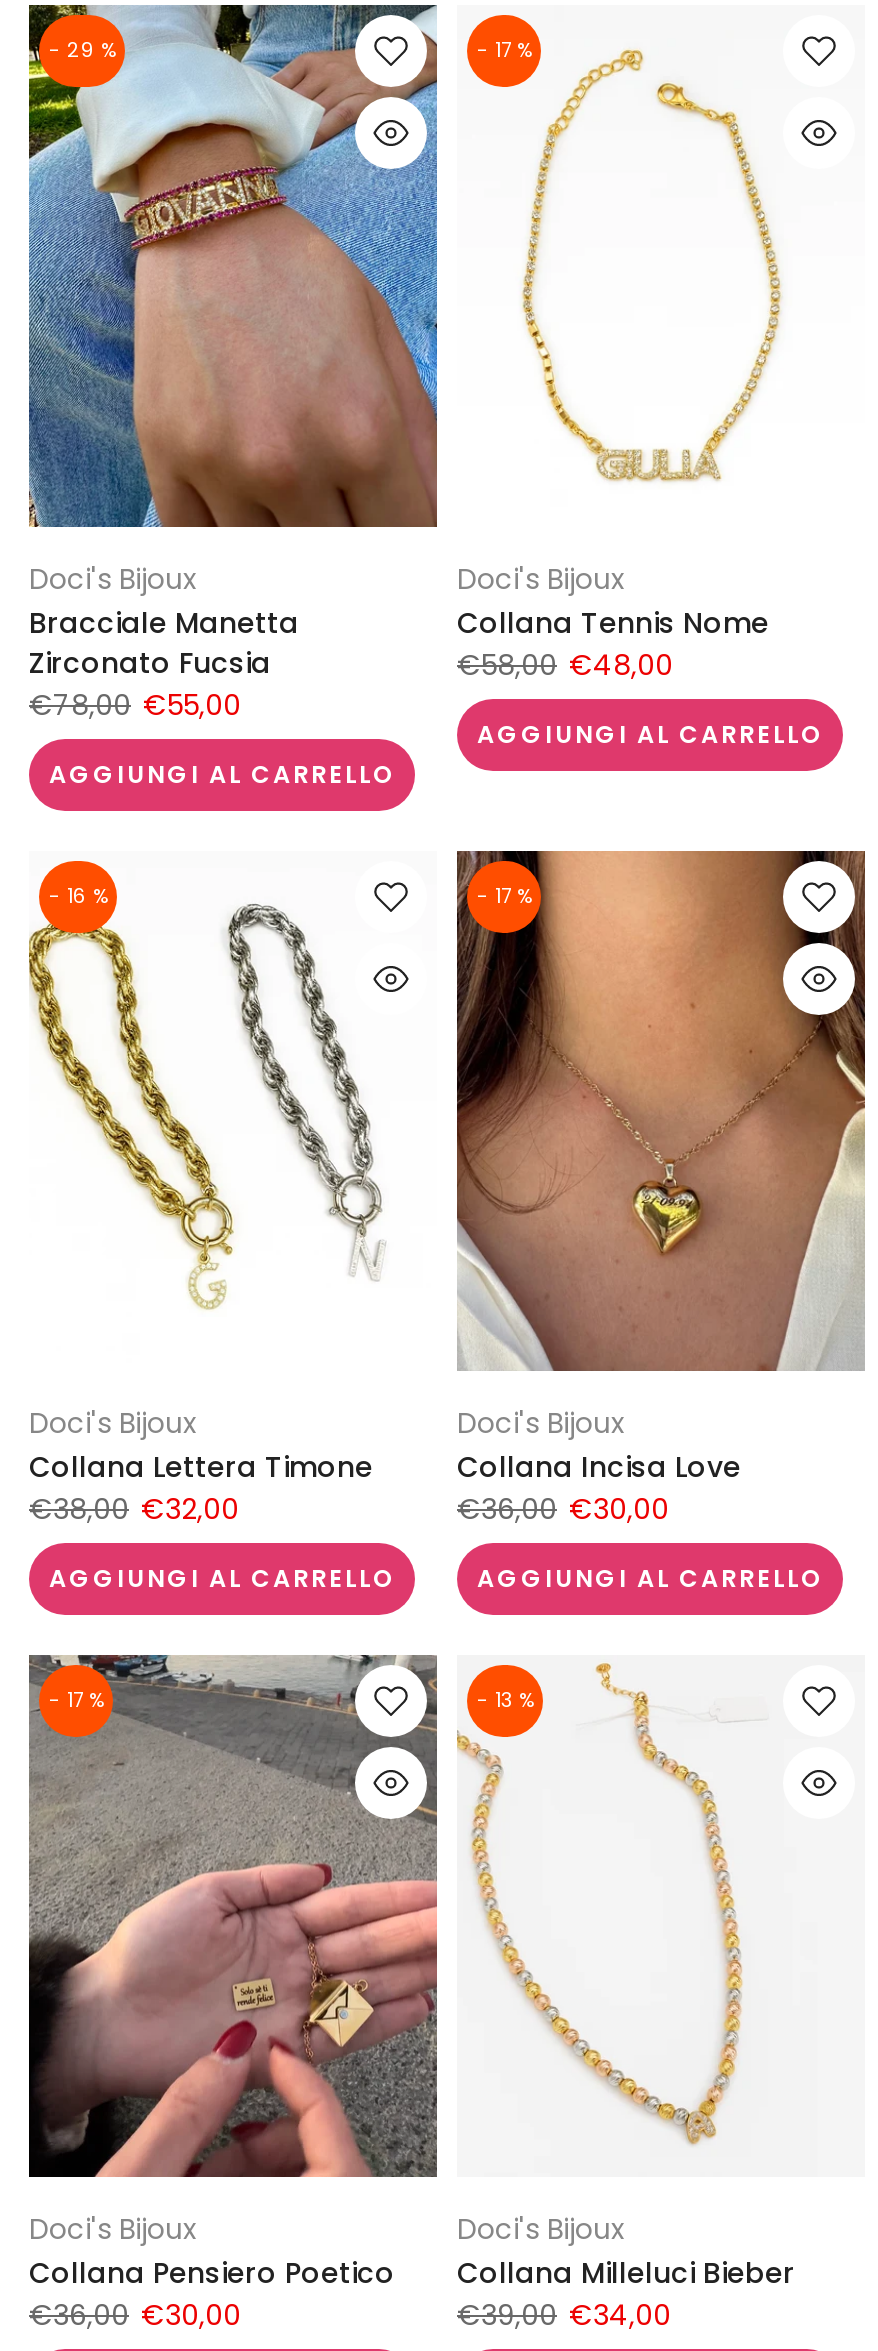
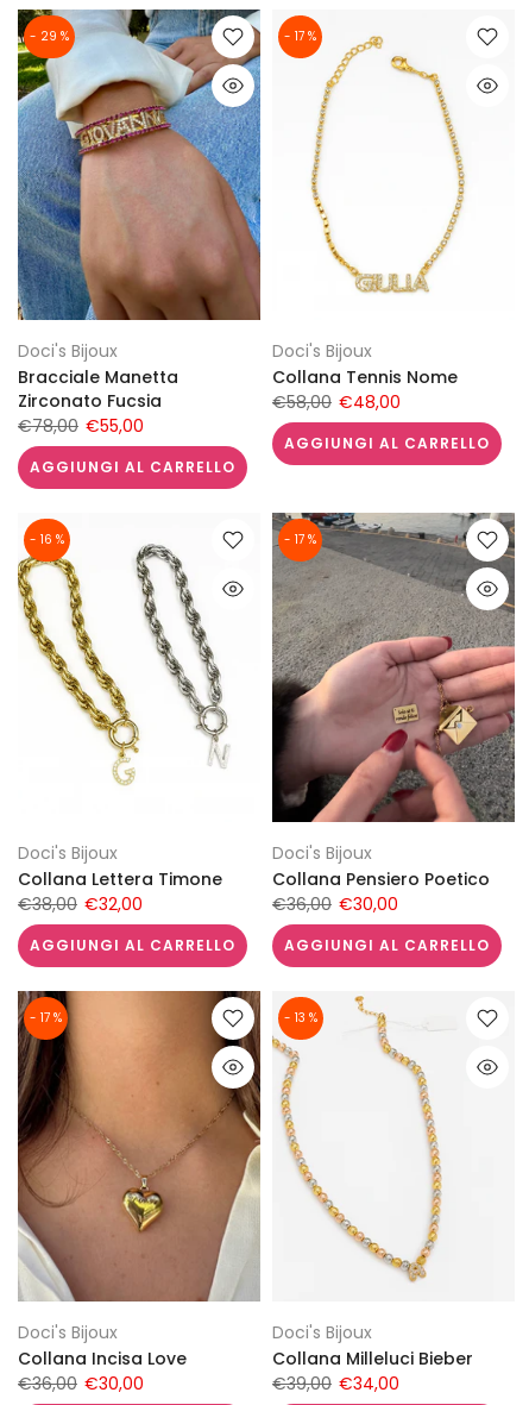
moved down: [image] | Collana Incisa Love

moved up: [image] | Collana Pensiero Poetico
